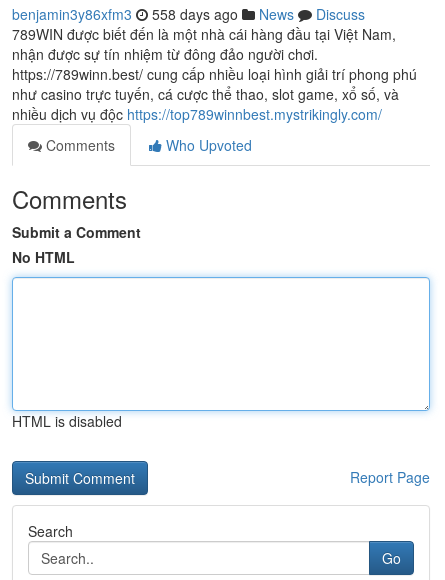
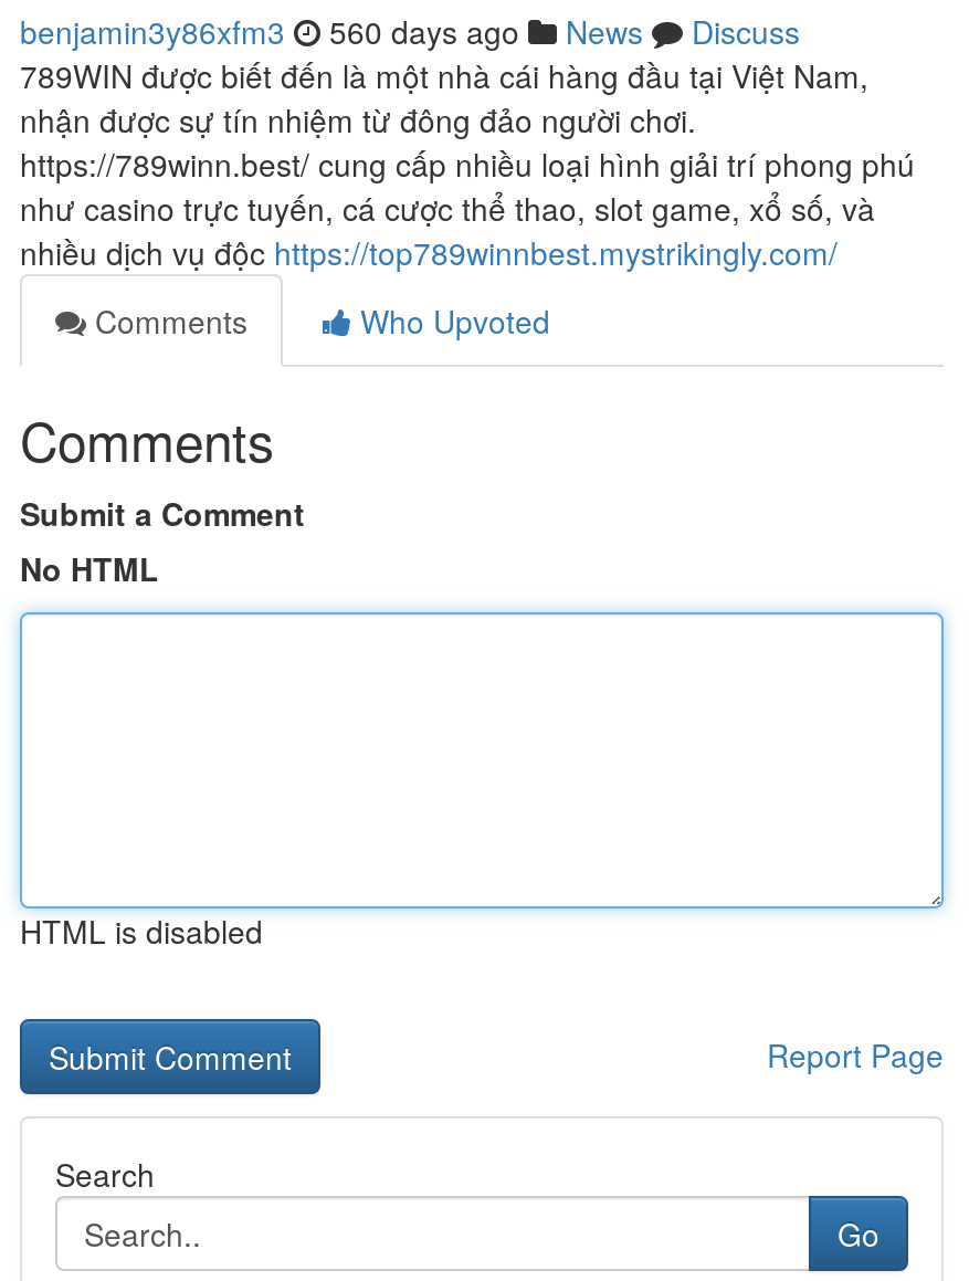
- benjamin3y86xfm3 558 days ago News Discuss
+ benjamin3y86xfm3 560 days ago News Discuss
